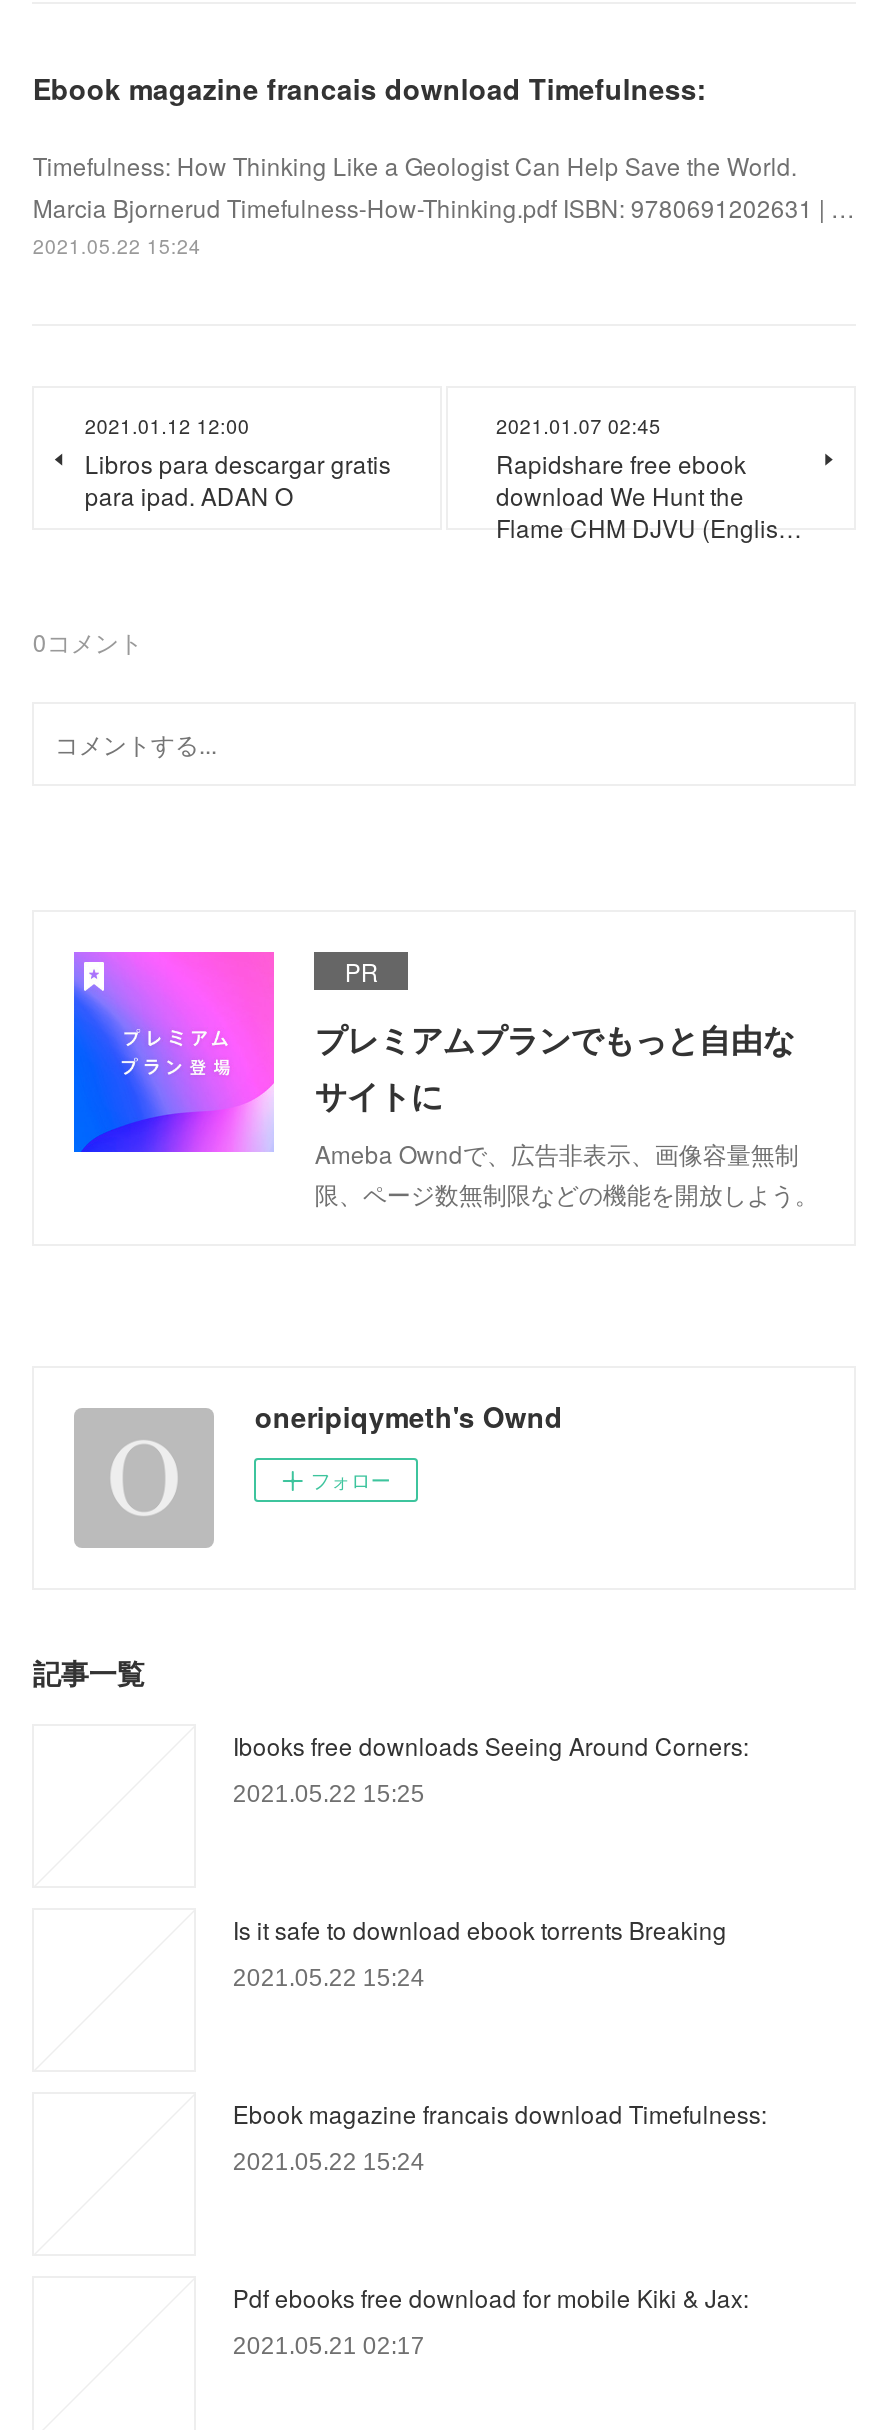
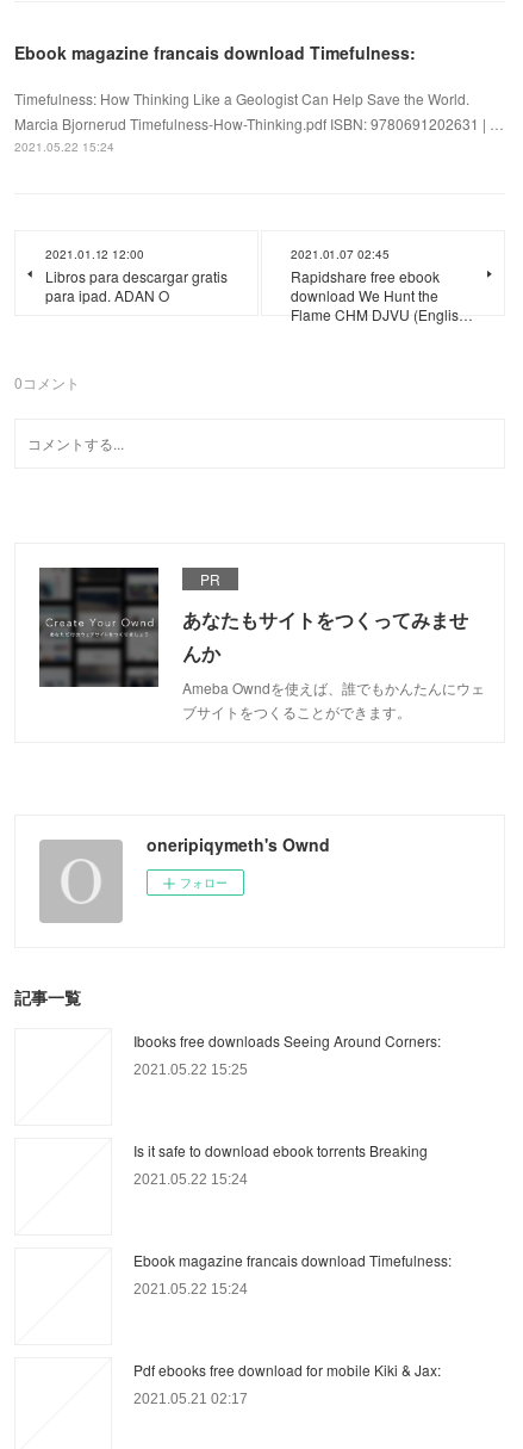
- [image]
- プレミアムプランでもっと自由な
- サイトに
- Ameba Owndで、広告非表示、画像容量無制
- 限、ページ数無制限などの機能を開放しよう。
+ [image]
+ あなたもサイトをつくってみませ
+ んか
+ Ameba Owndを使えば、誰でもかんたんにウェ
+ ブサイトをつくることができます。
